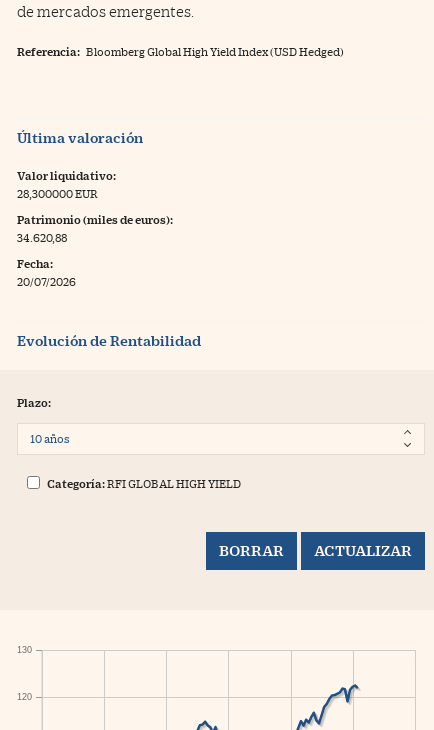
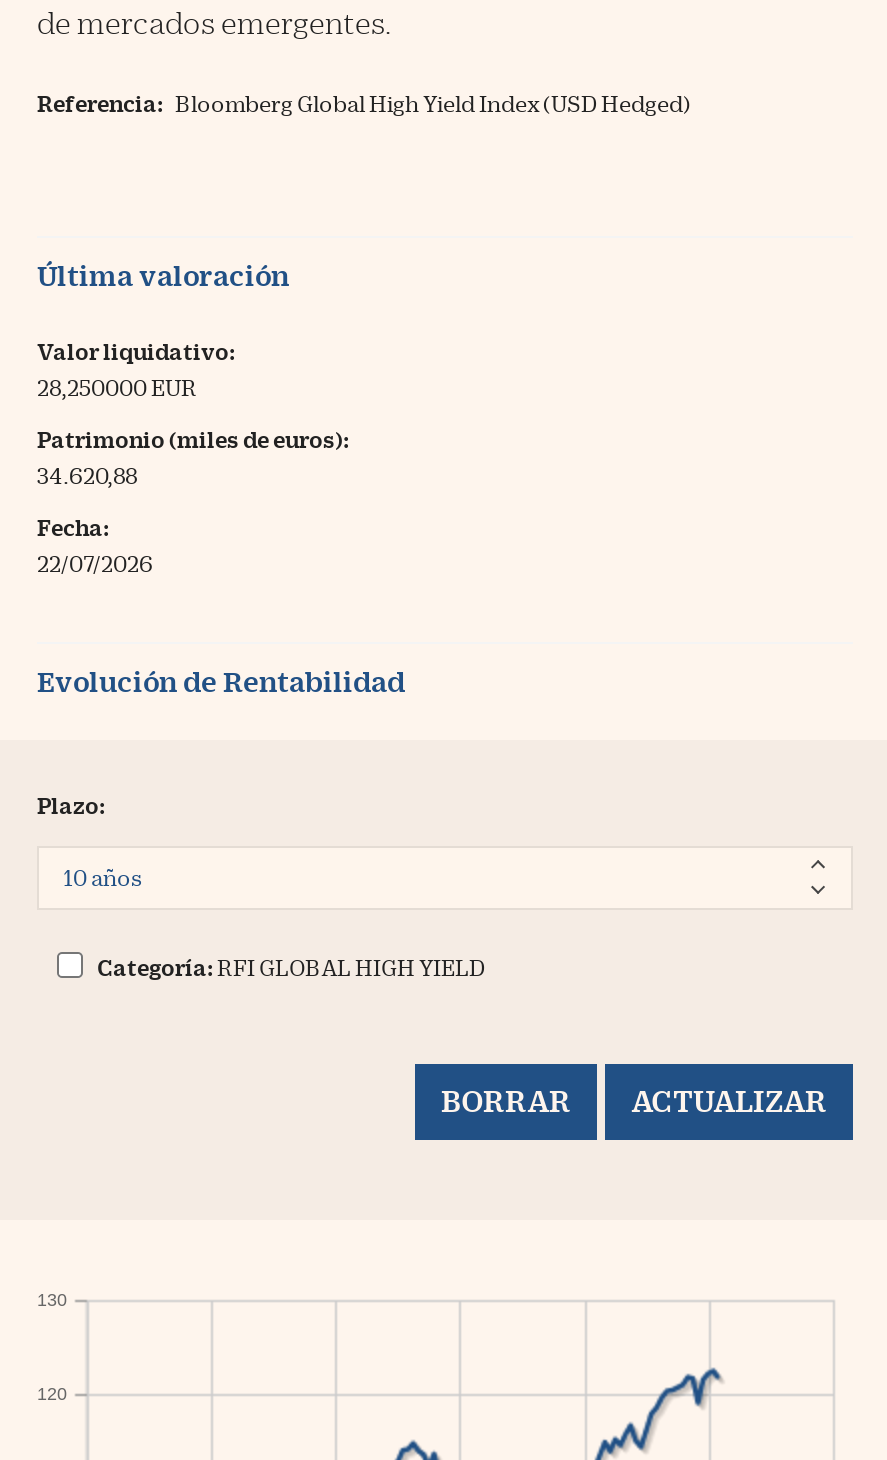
- 28,300000 EUR
+ 28,250000 EUR

- 20/07/2026
+ 22/07/2026
